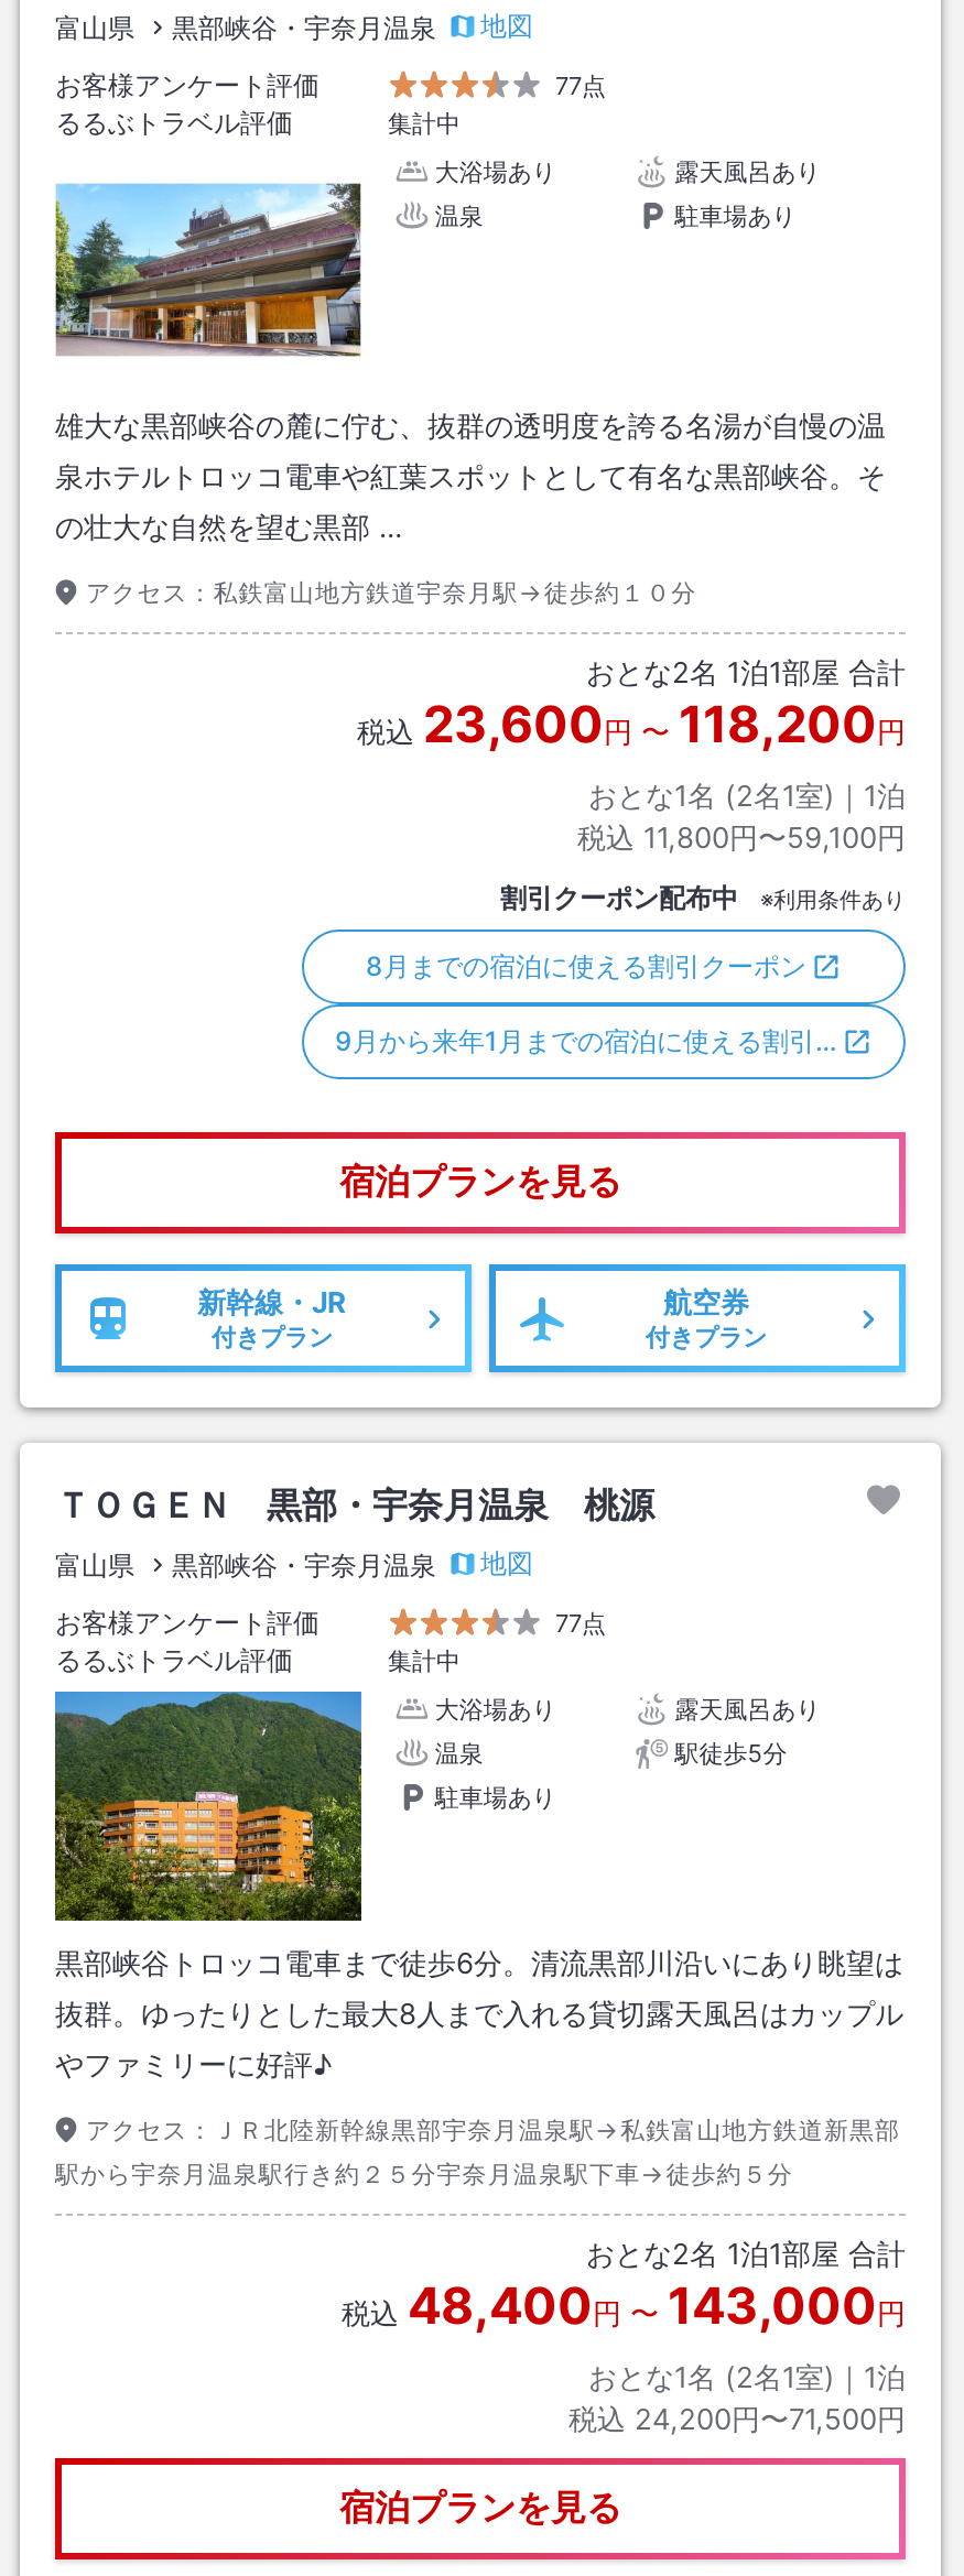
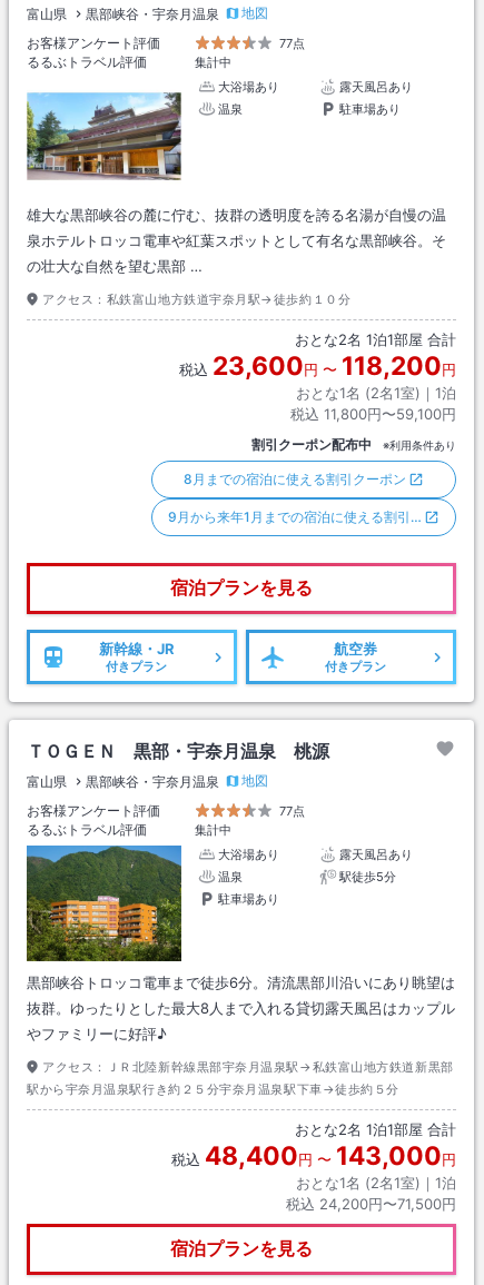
- おとな2名 1泊1部屋 合計
+ おとな2名1泊1部屋 合計

- おとな2名 1泊1部屋 合計
+ おとな2名1泊1部屋 合計
